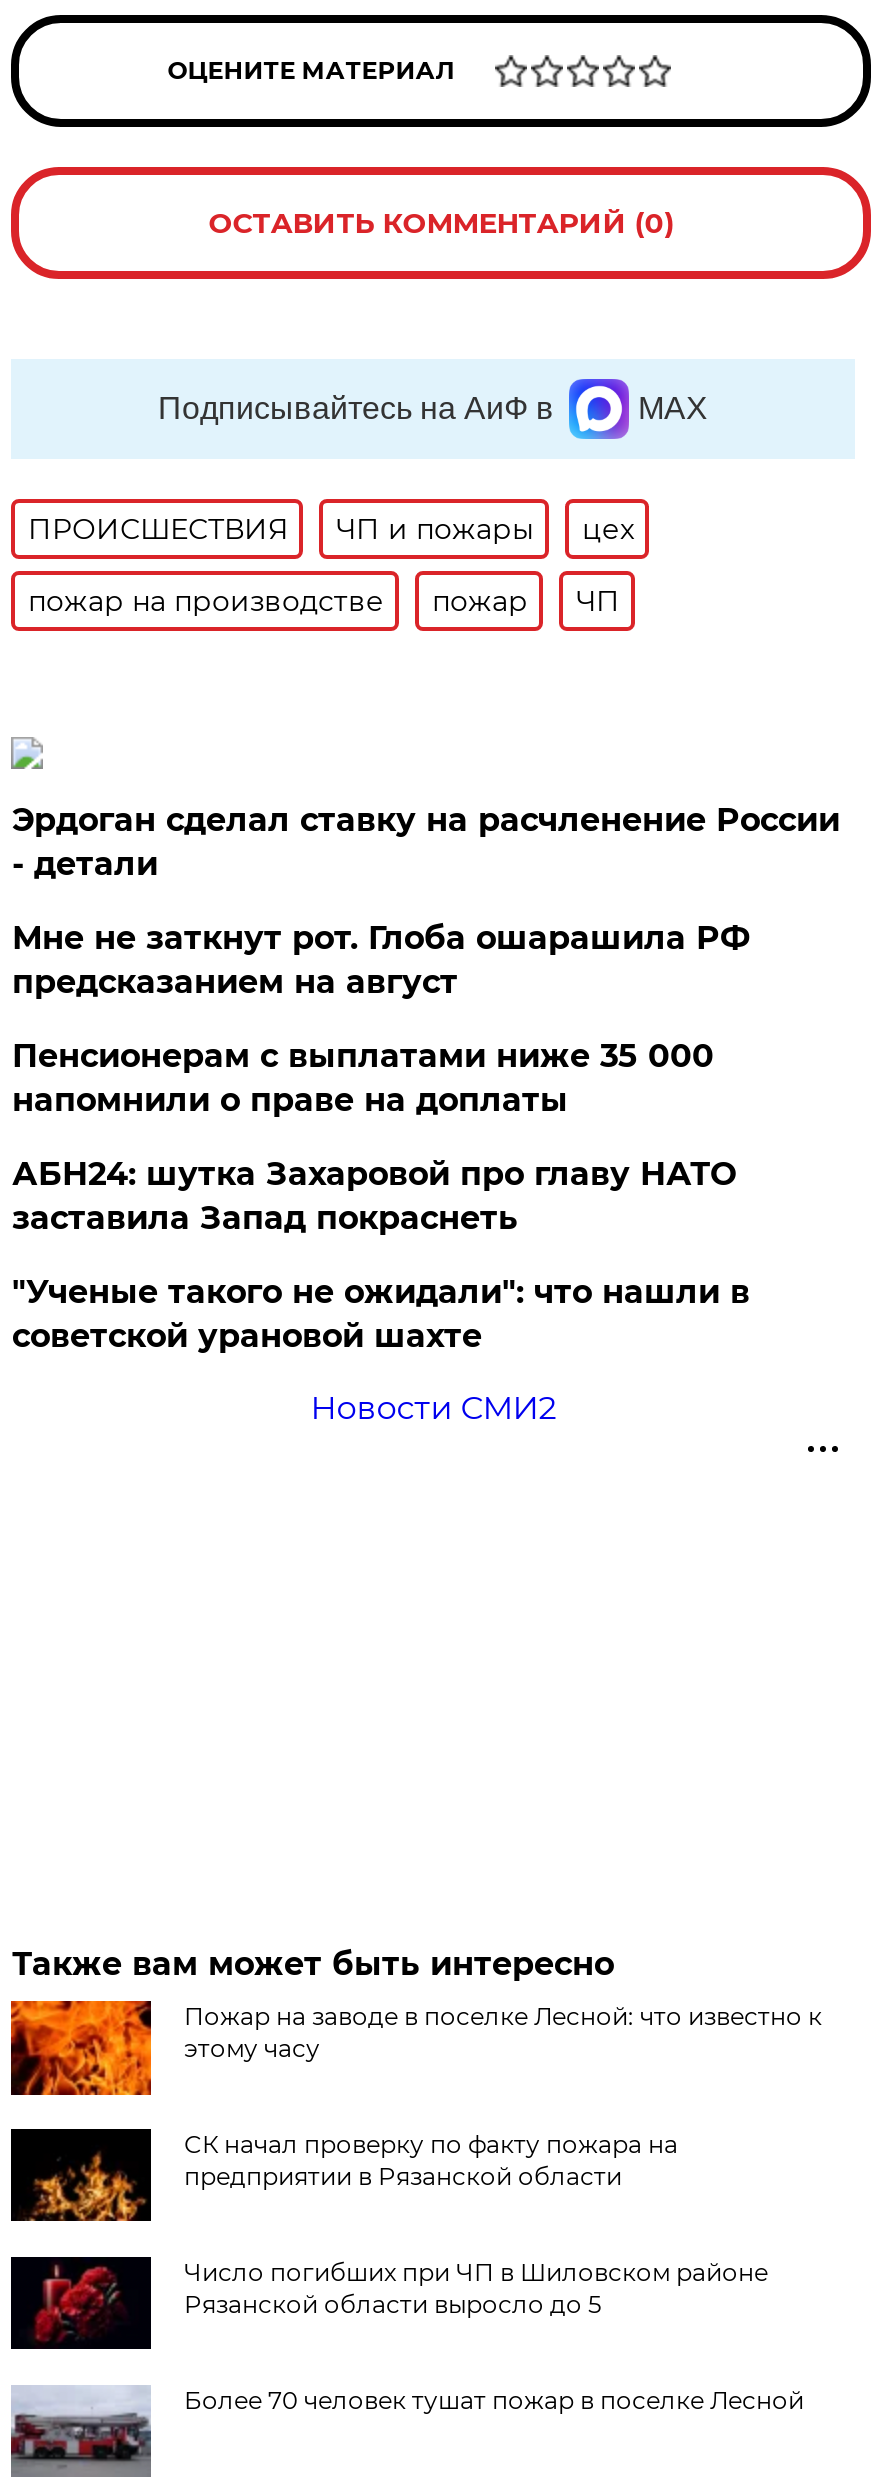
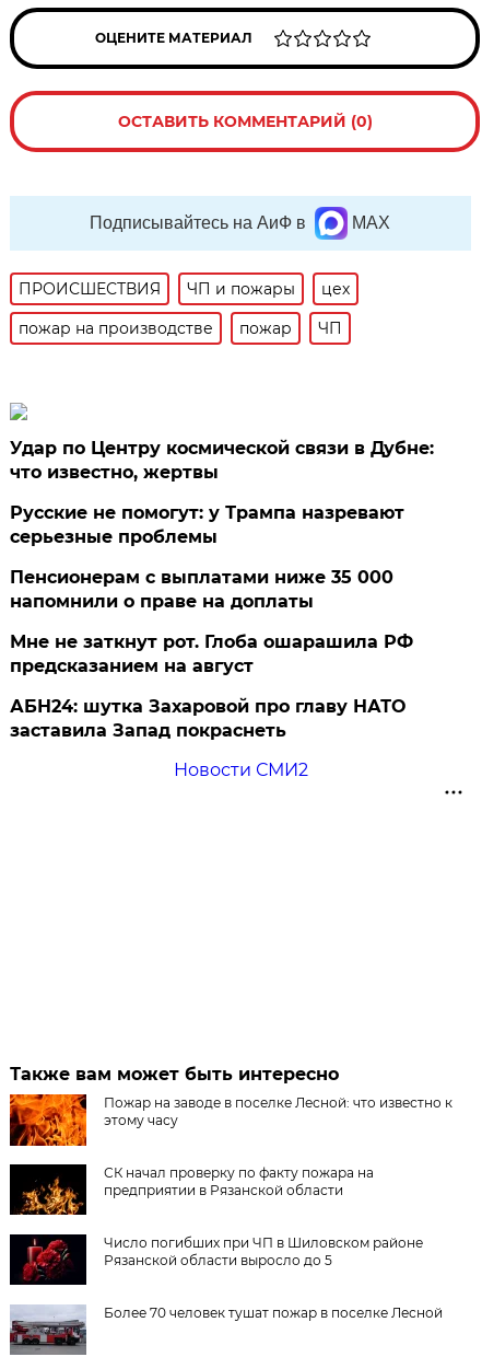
+ Русские не помогут: у Трампа назревают
+ серьезные проблемы

- Эрдоган сделал ставку на расчленение России
- - детали
+ Удар по Центру космической связи в Дубне:
+ что известно, жертвы

moved down: Мне не заткнут рот. Глоба ошарашила РФ | предсказанием на август

moved down: АБН24: шутка Захаровой про главу НАТО | заставила Запад покраснеть

- "Ученые такого не ожидали": что нашли в
- советской урановой шахте
